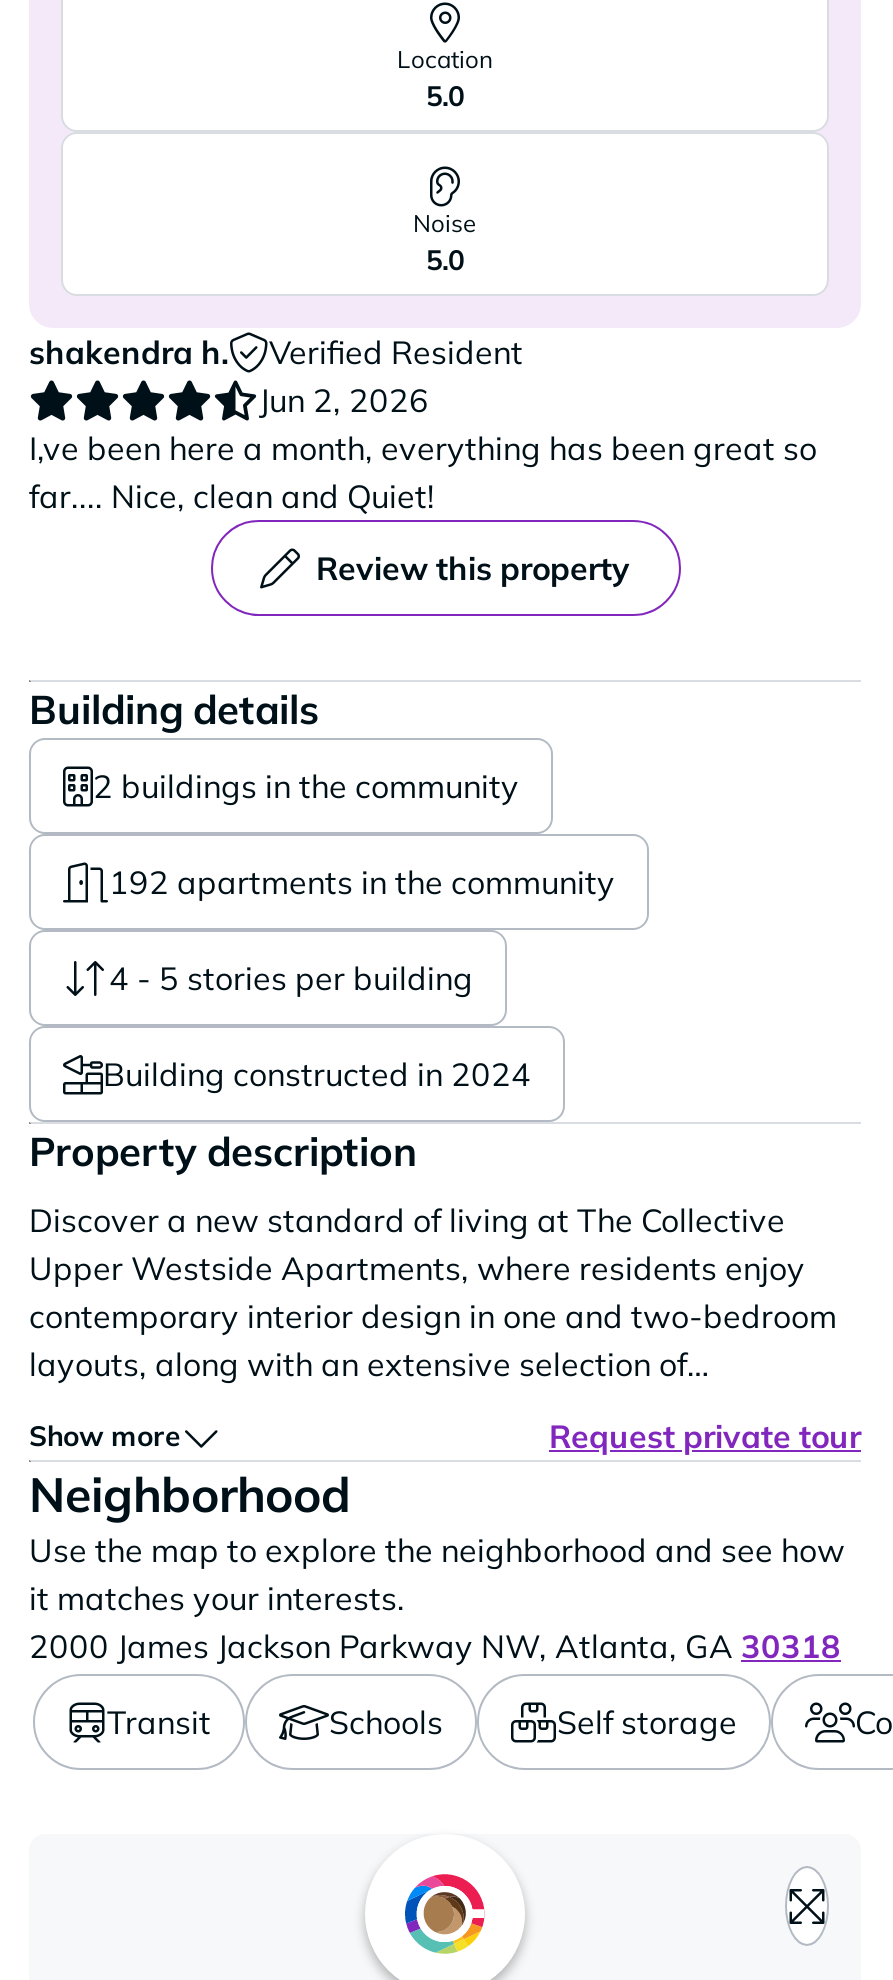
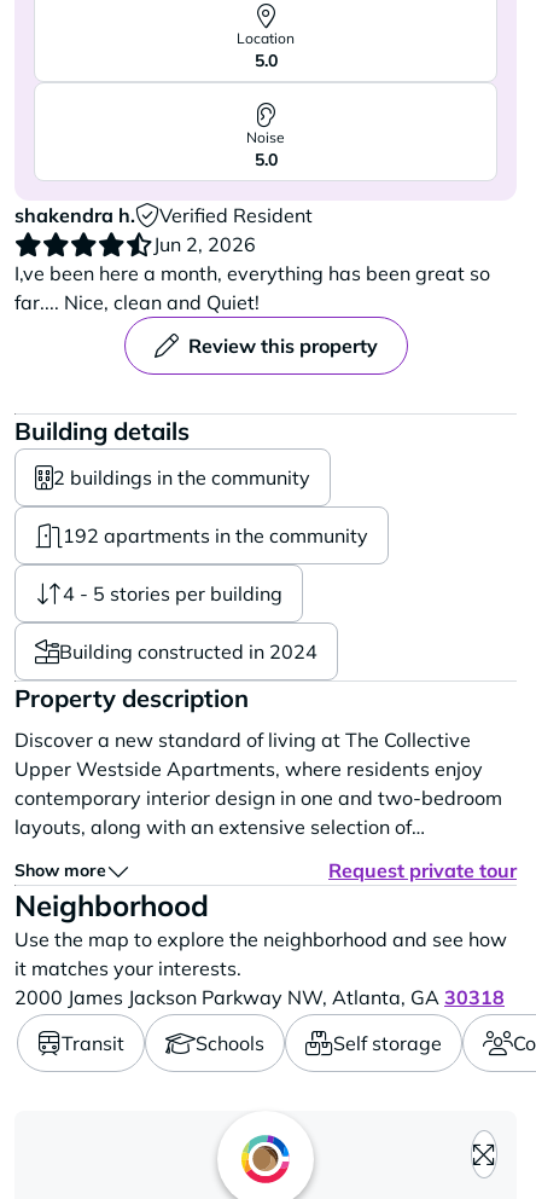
- [image]
+ [image]
